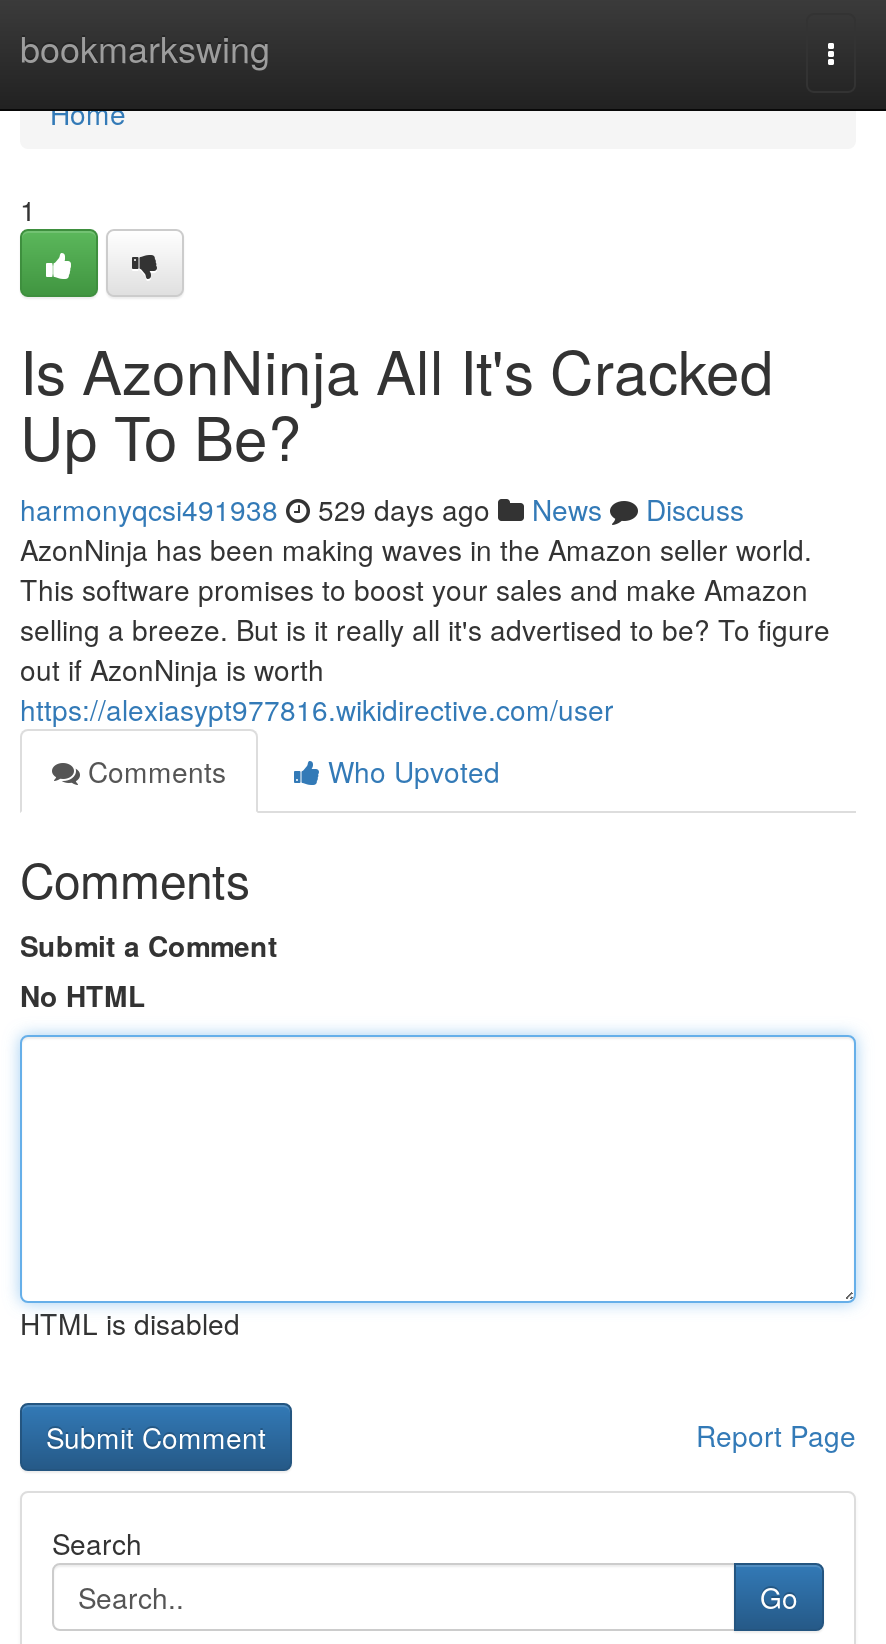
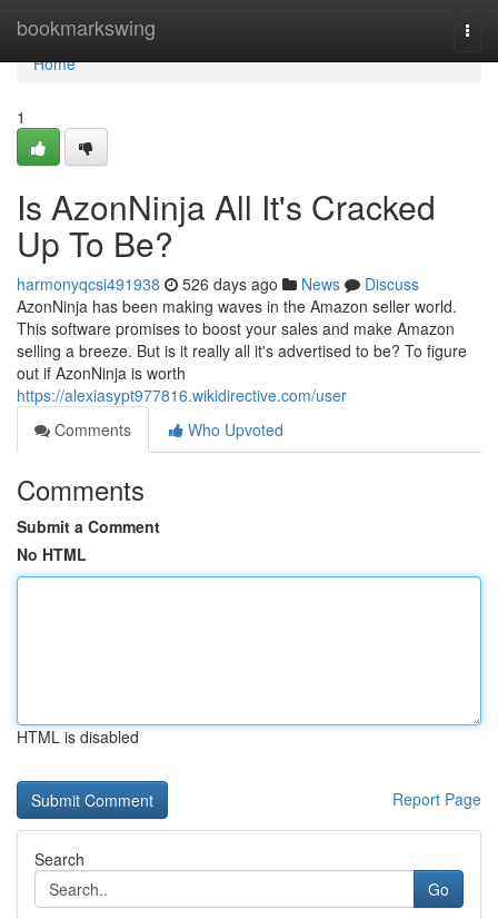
- harmonyqcsi491938 529 days ago News Discuss
+ harmonyqcsi491938 526 days ago News Discuss
